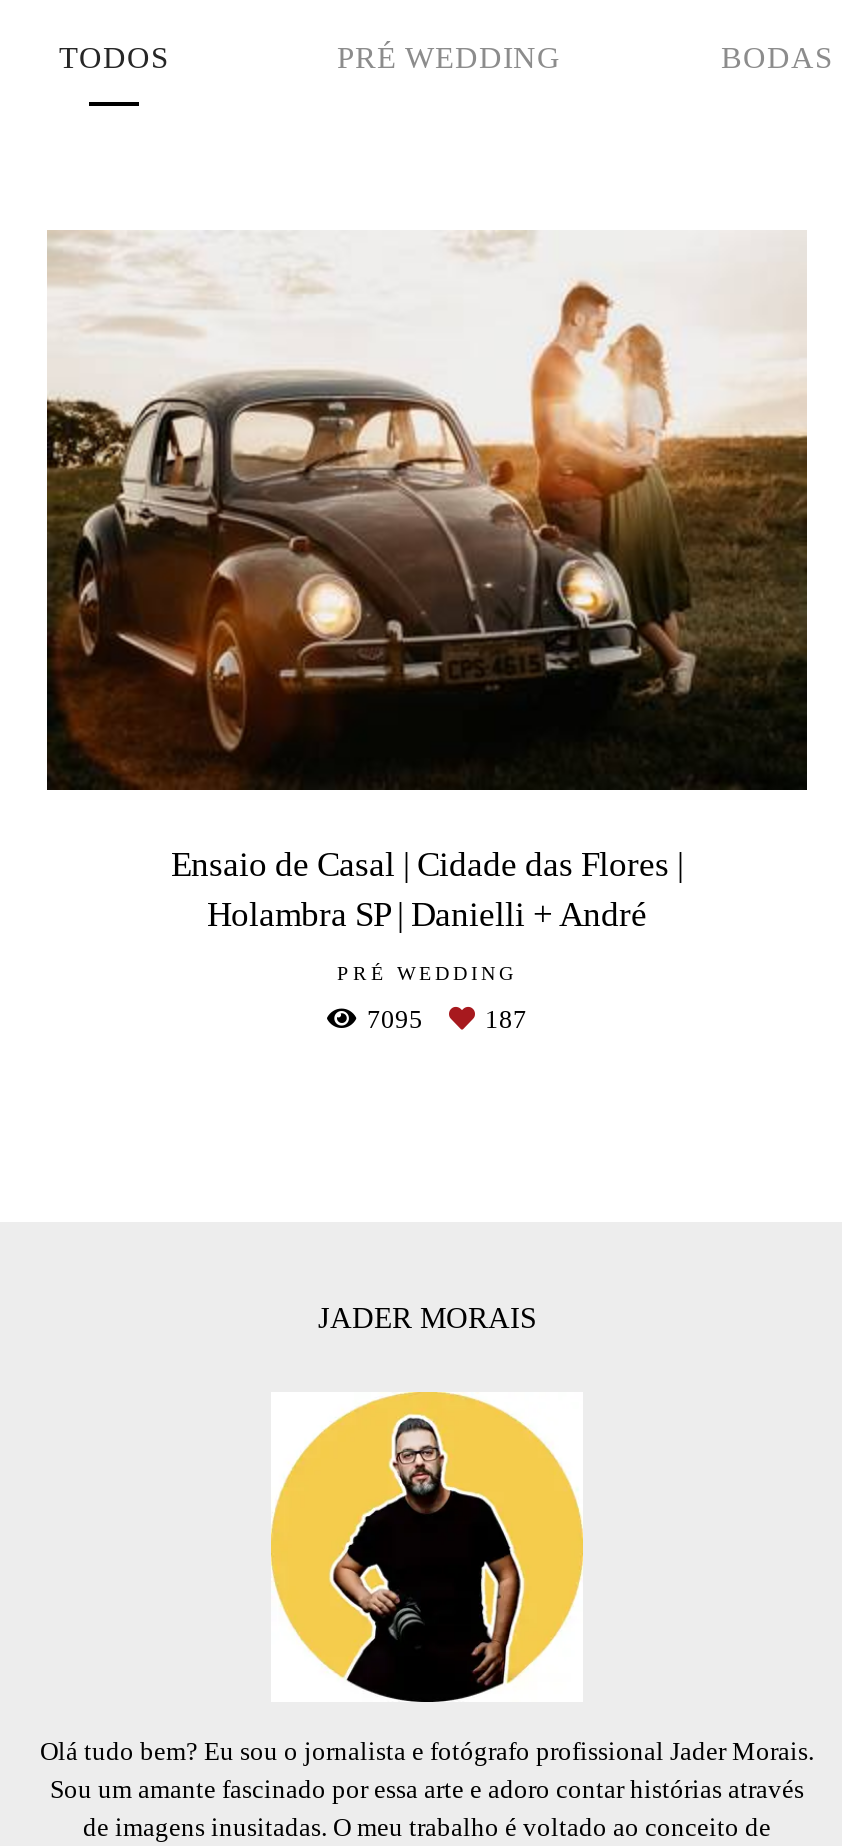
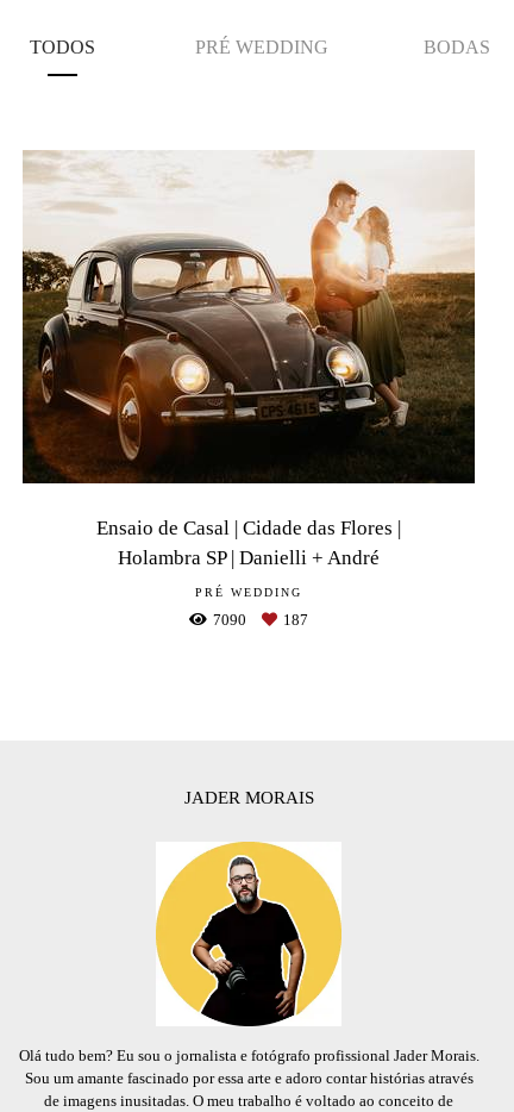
- 7095
+ 7090
